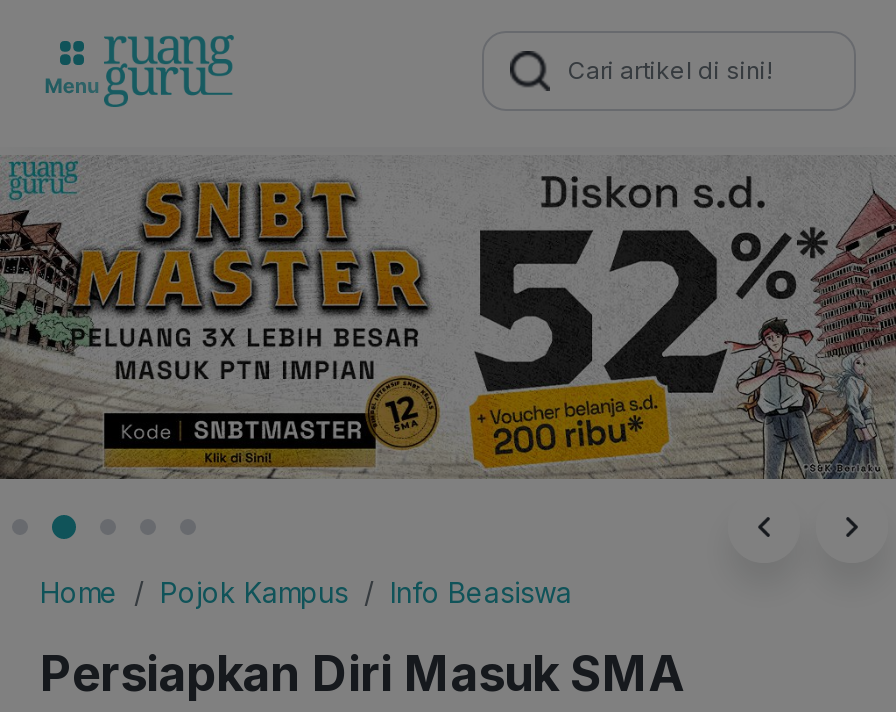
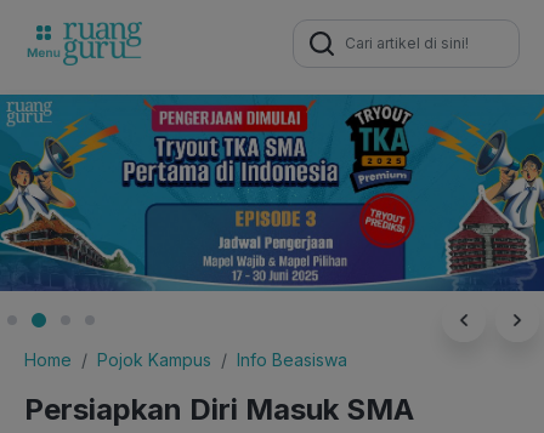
- [image]
+ [image]
